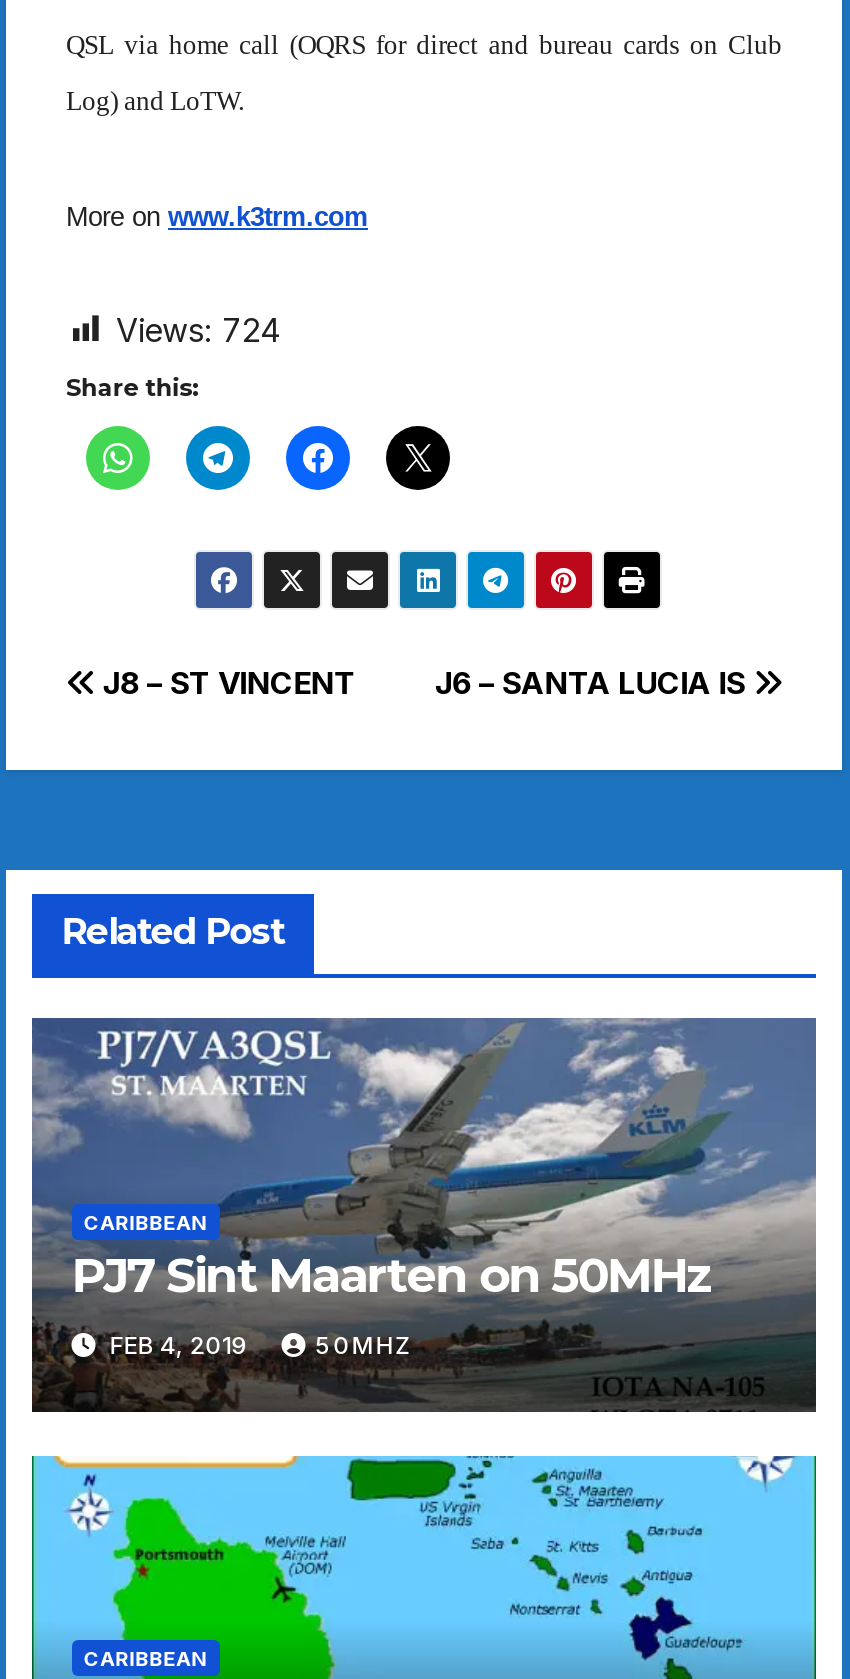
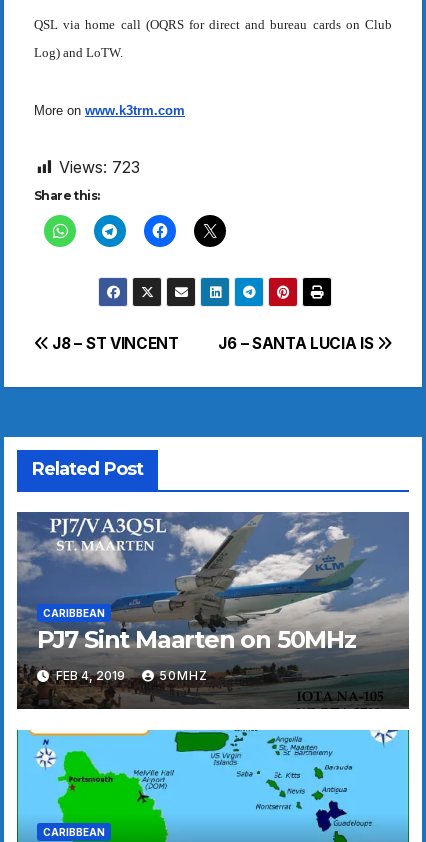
- Views: 724
+ Views: 723
